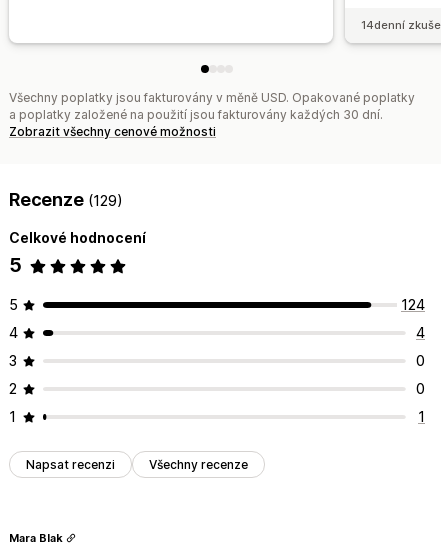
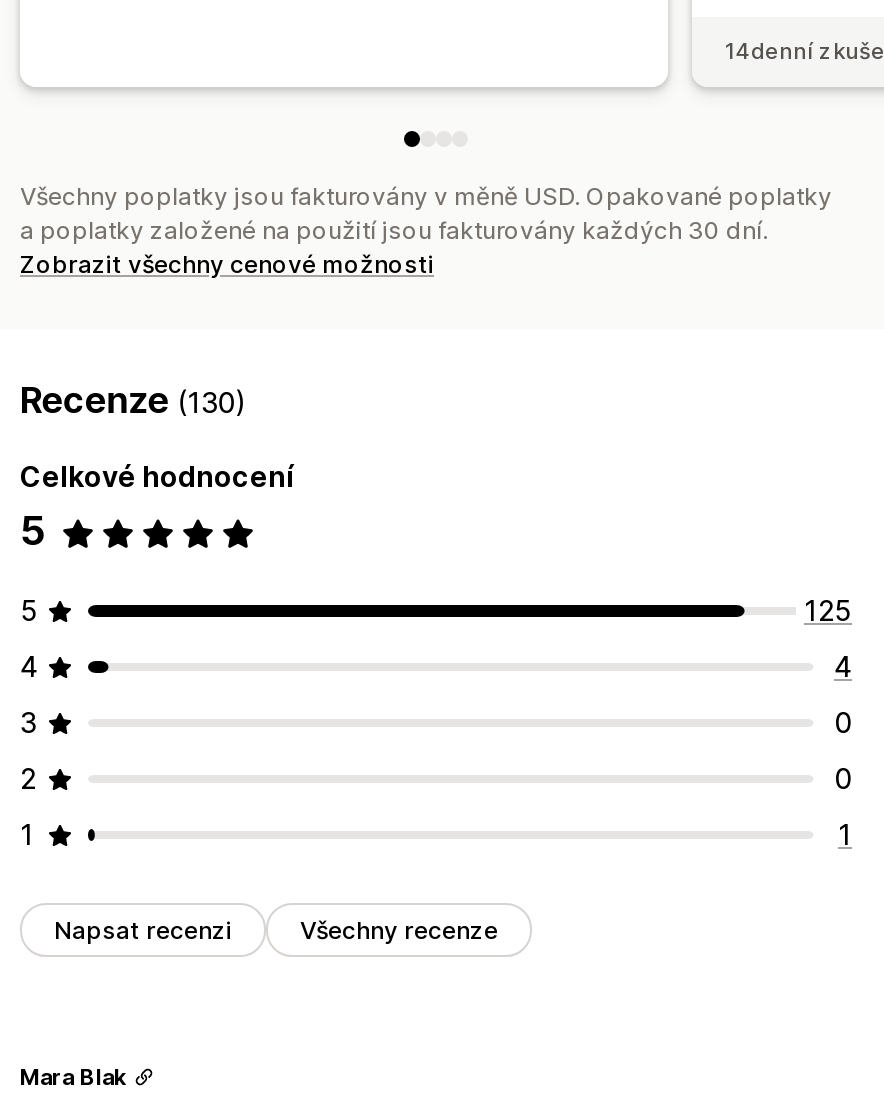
- Recenze (129)
+ Recenze (130)

- 124
+ 125
